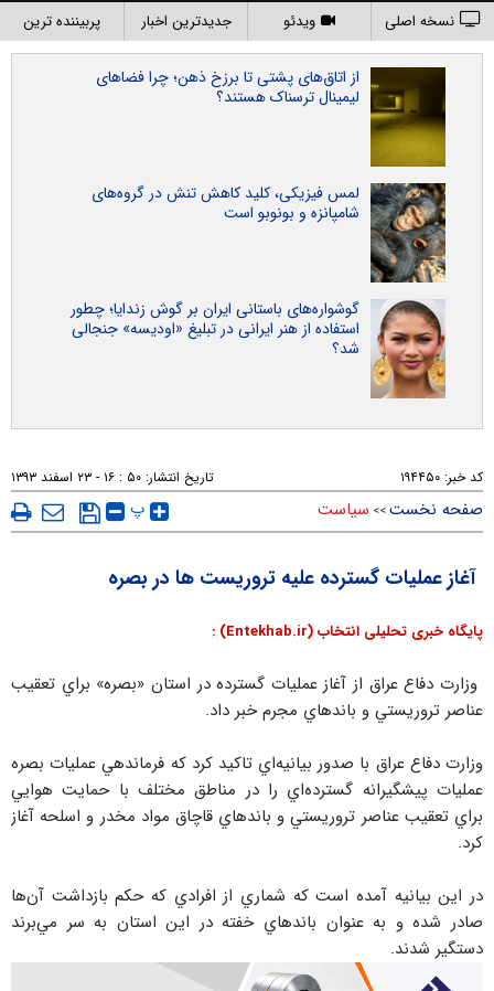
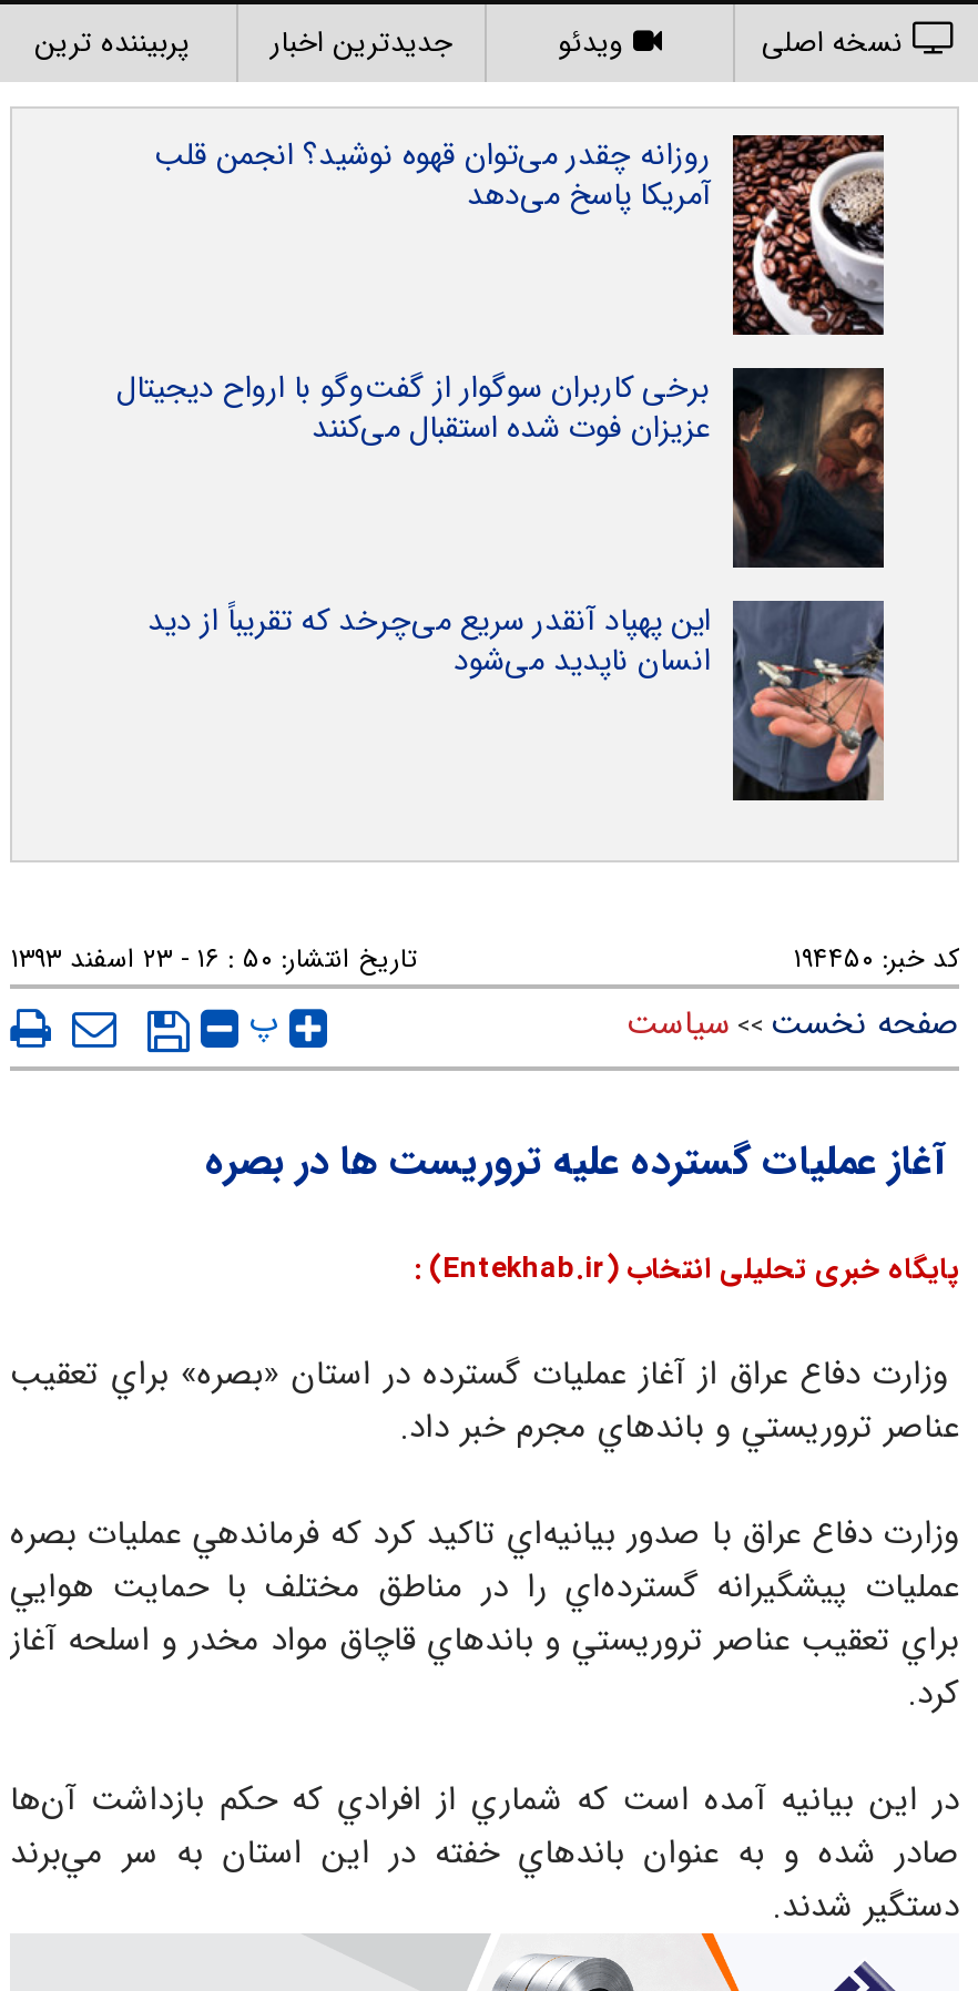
- [image]
- از اتاق‌های پشتی تا برزخ ذهن؛ چرا فضاهای
- لیمینال ترسناک هستند؟
+ [image]
+ روزانه چقدر می‌توان قهوه نوشید؟ انجمن قلب
+ آمریکا پاسخ می‌دهد

- [image]
- لمس فیزیکی، کلید کاهش تنش در گروه‌های
- شامپانزه و بونوبو است
+ [image]
+ برخی کاربران سوگوار از گفت‌وگو با ارواح دیجیتال
+ عزیزان فوت شده استقبال می‌کنند

- [image]
- گوشواره‌های باستانی ایران بر گوش زندایا؛ چطور
- استفاده از هنر ایرانی در تبلیغ «اودیسه» جنجالی
- شد؟
+ [image]
+ این پهپاد آنقدر سریع می‌چرخد که تقریباً از دید
+ انسان ناپدید می‌شود
